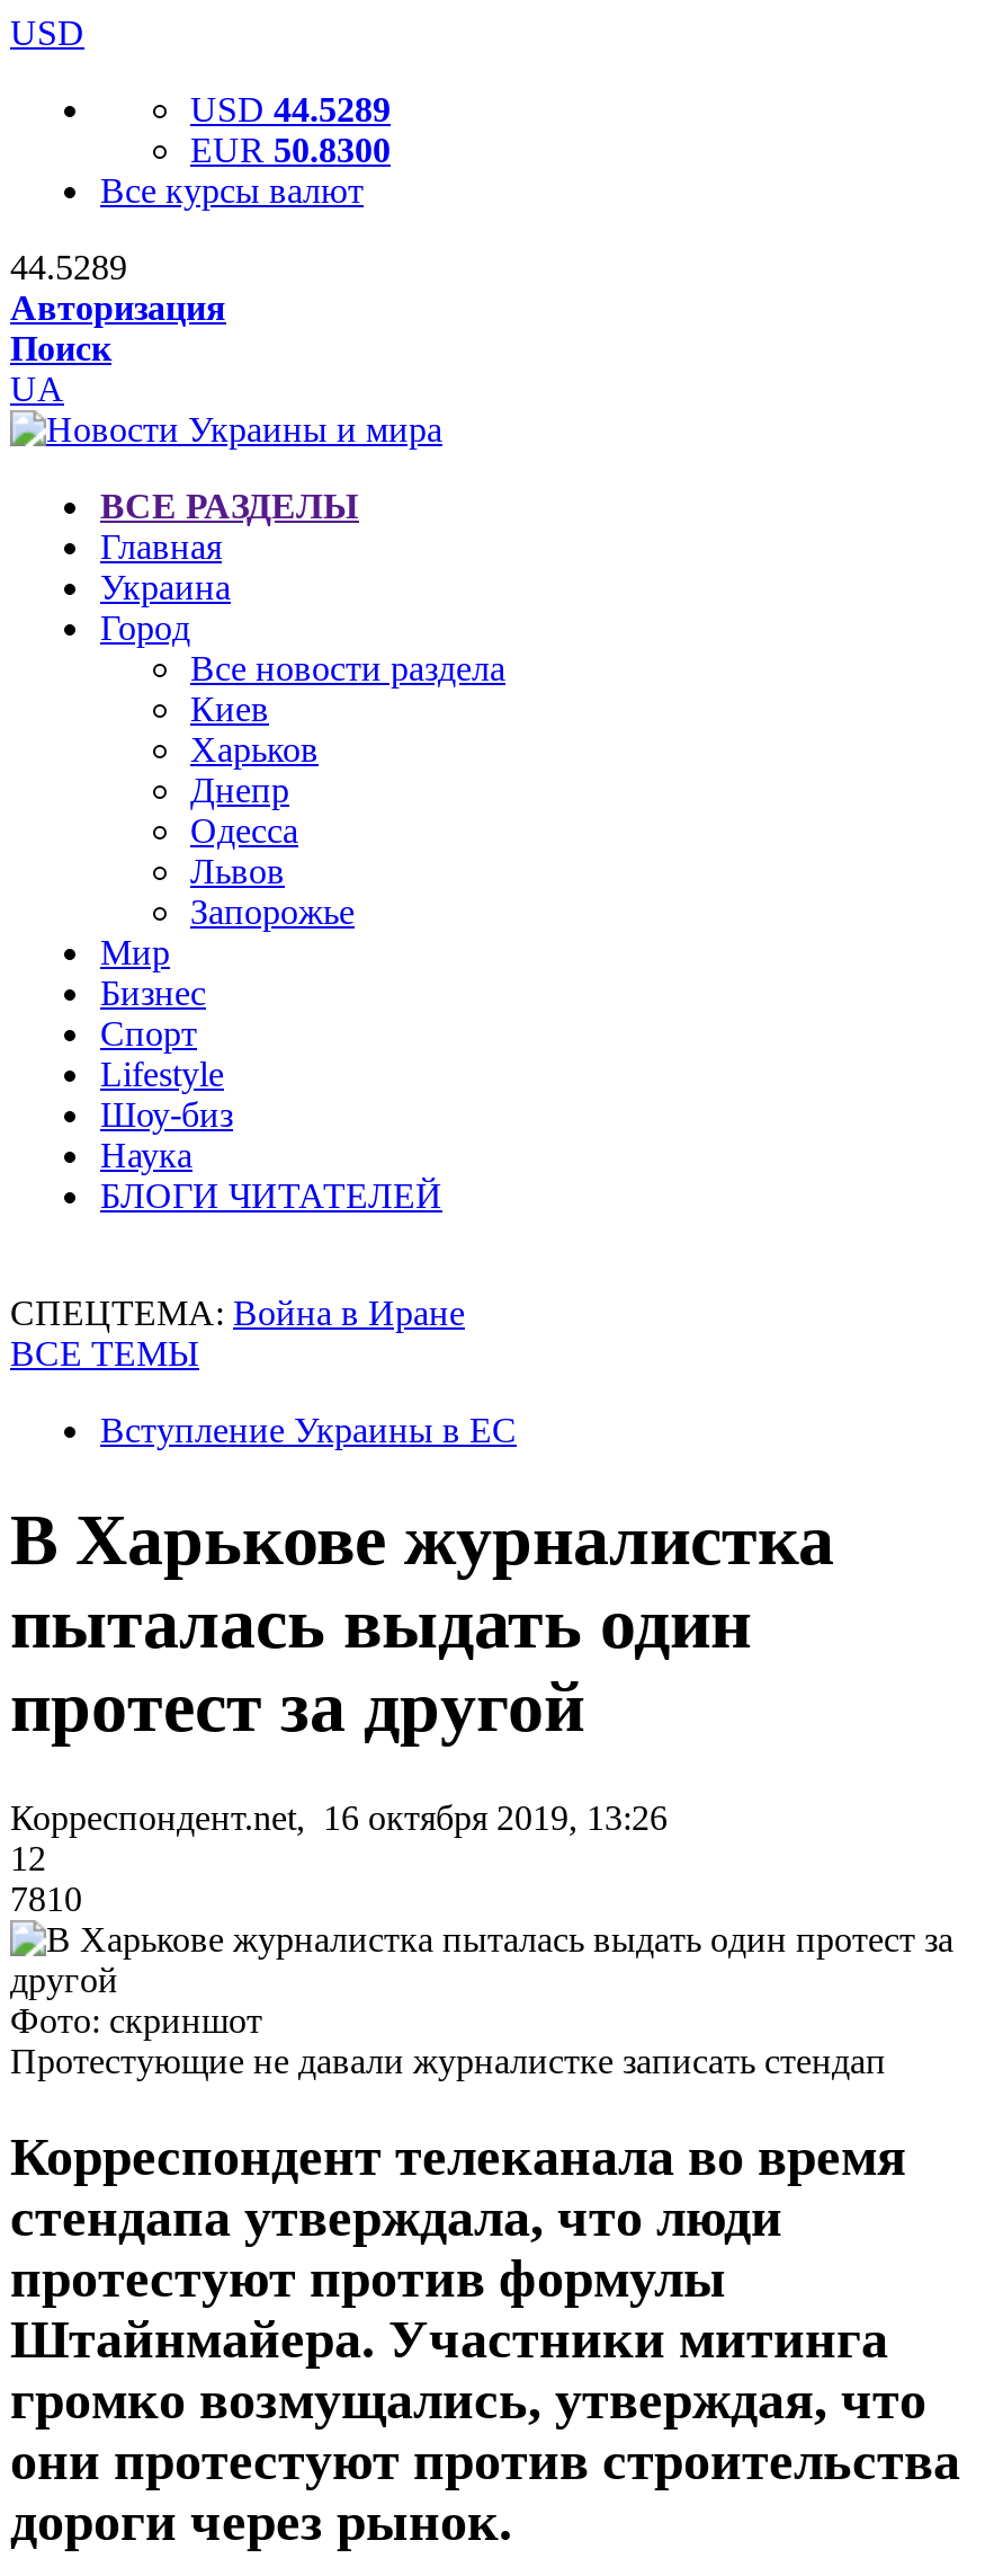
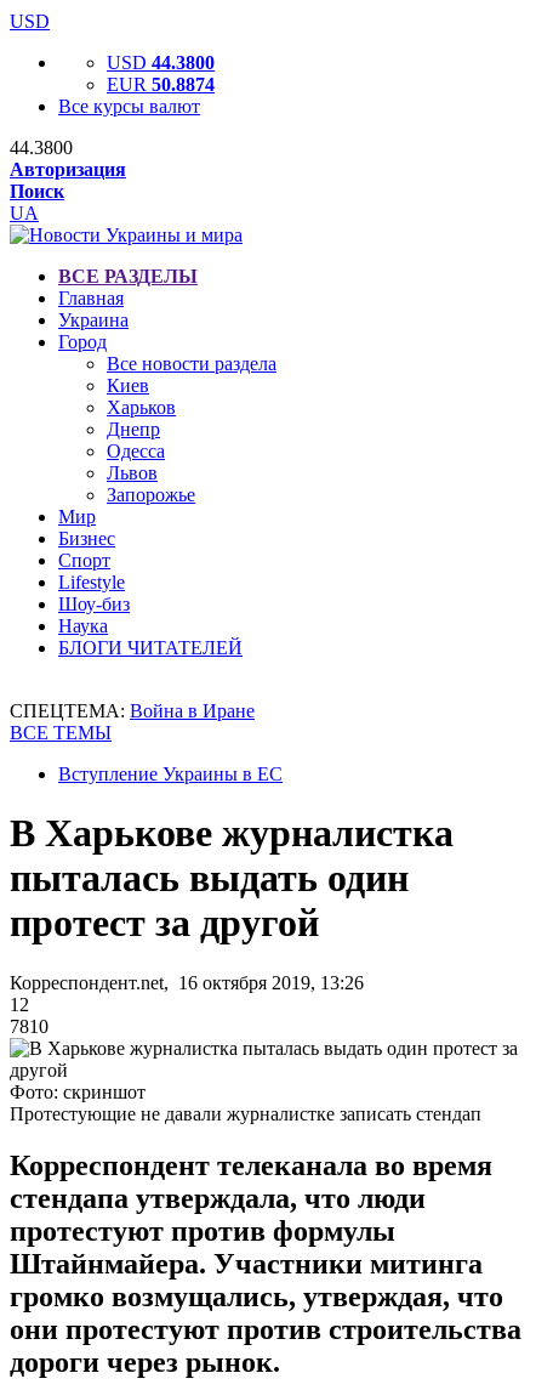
- USD 44.5289
+ USD 44.3800

- EUR 50.8300
+ EUR 50.8874

- 44.5289
+ 44.3800
